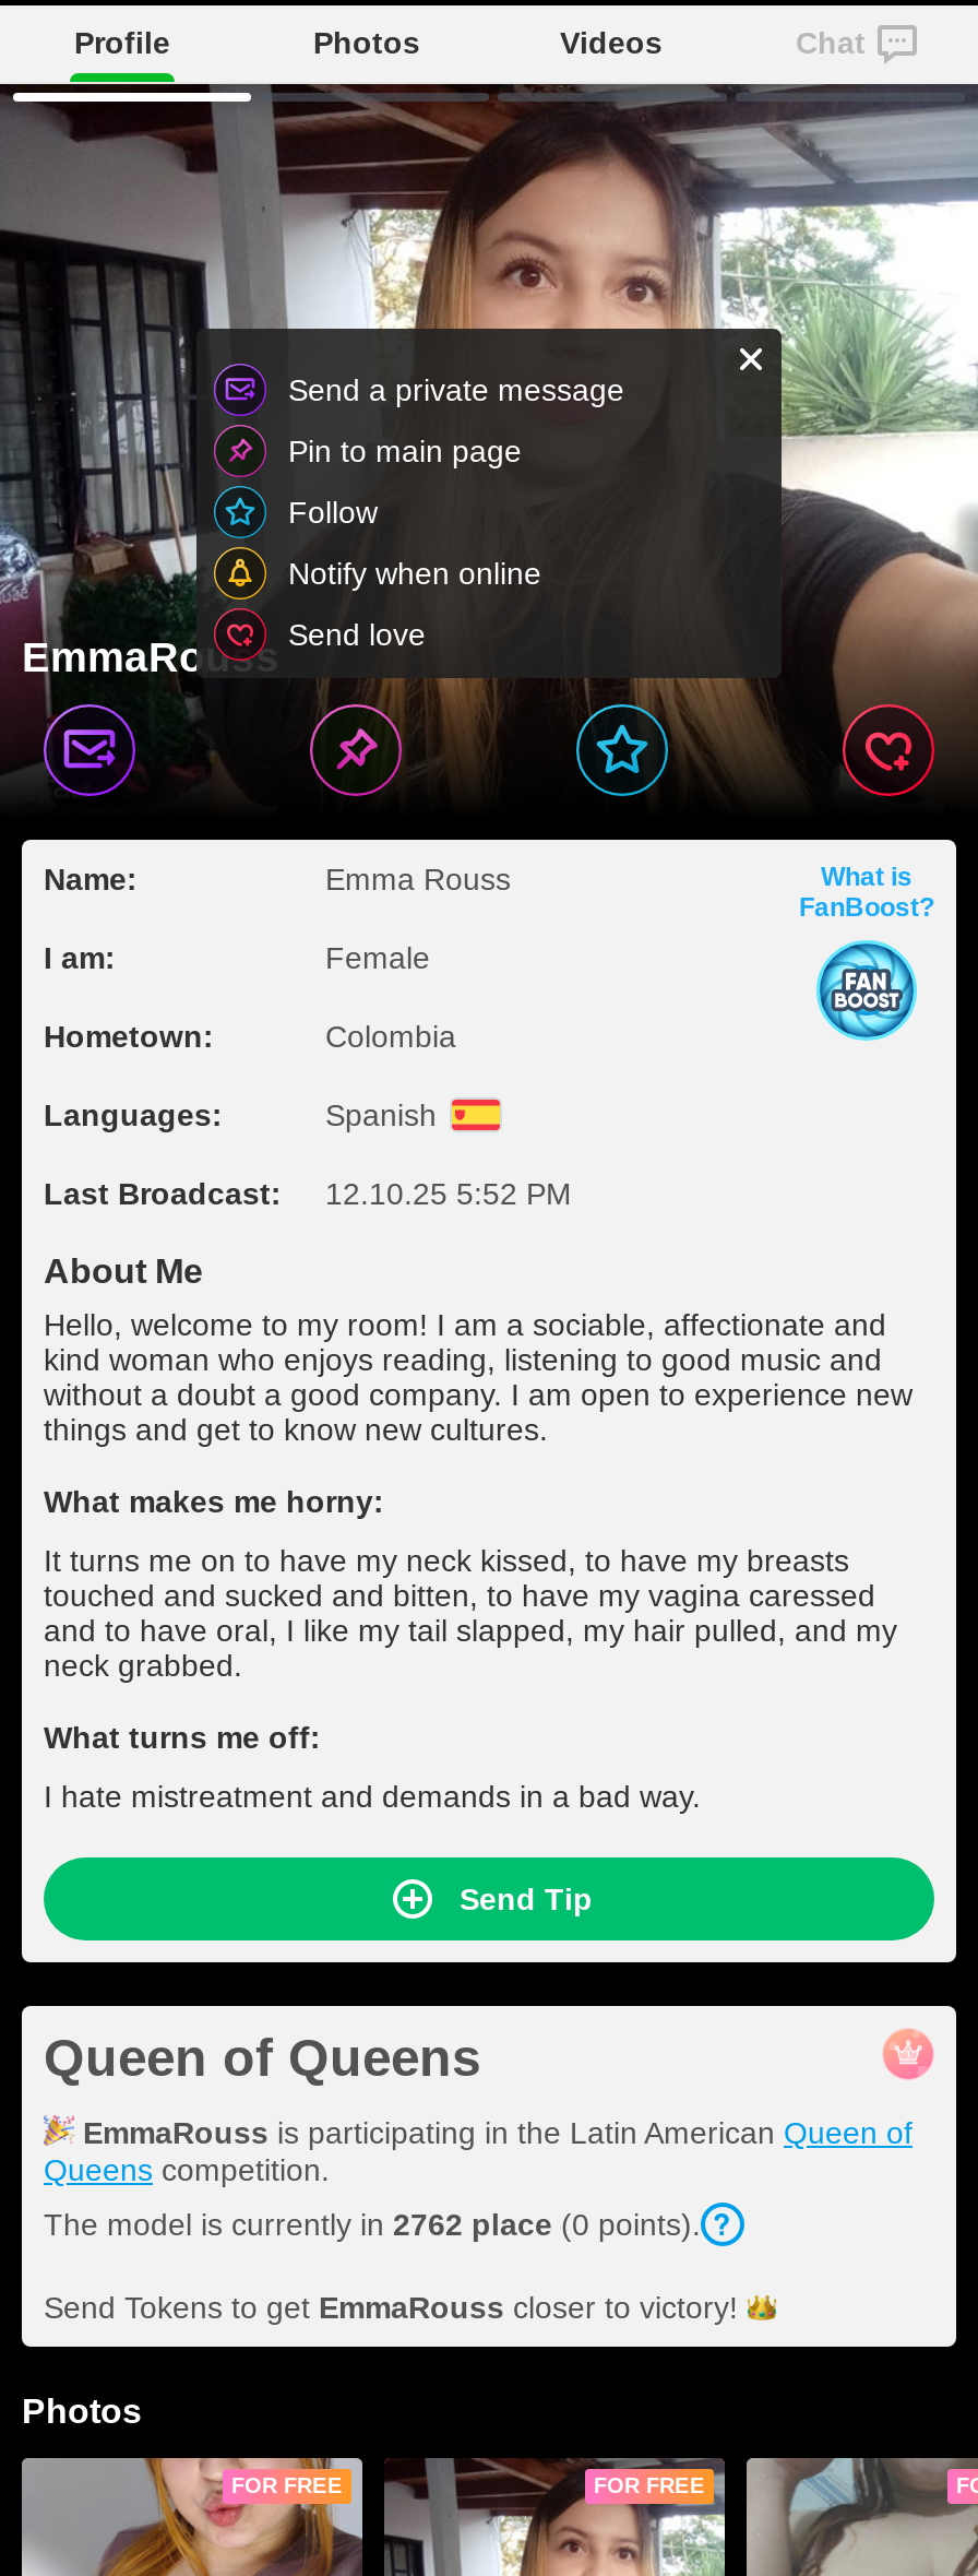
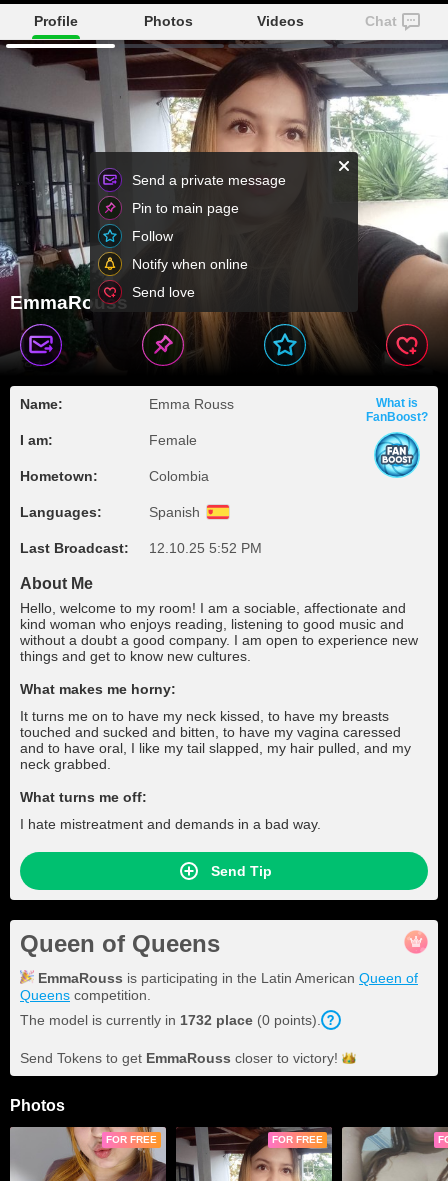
- The model is currently in 2762 place (0 points).
+ The model is currently in 1732 place (0 points).
